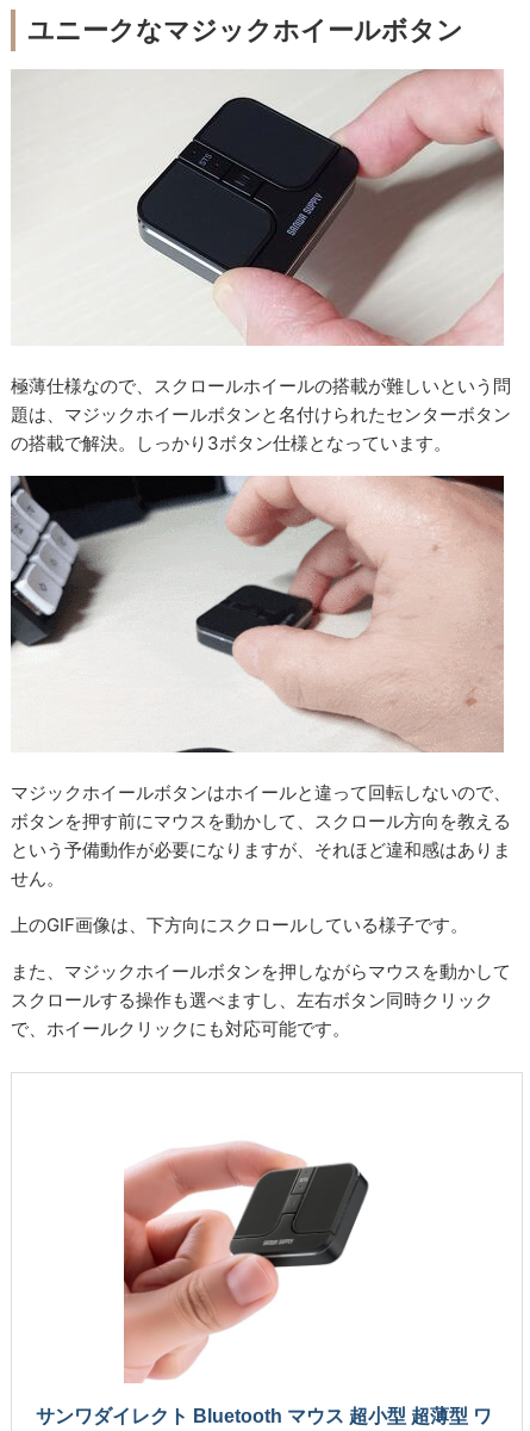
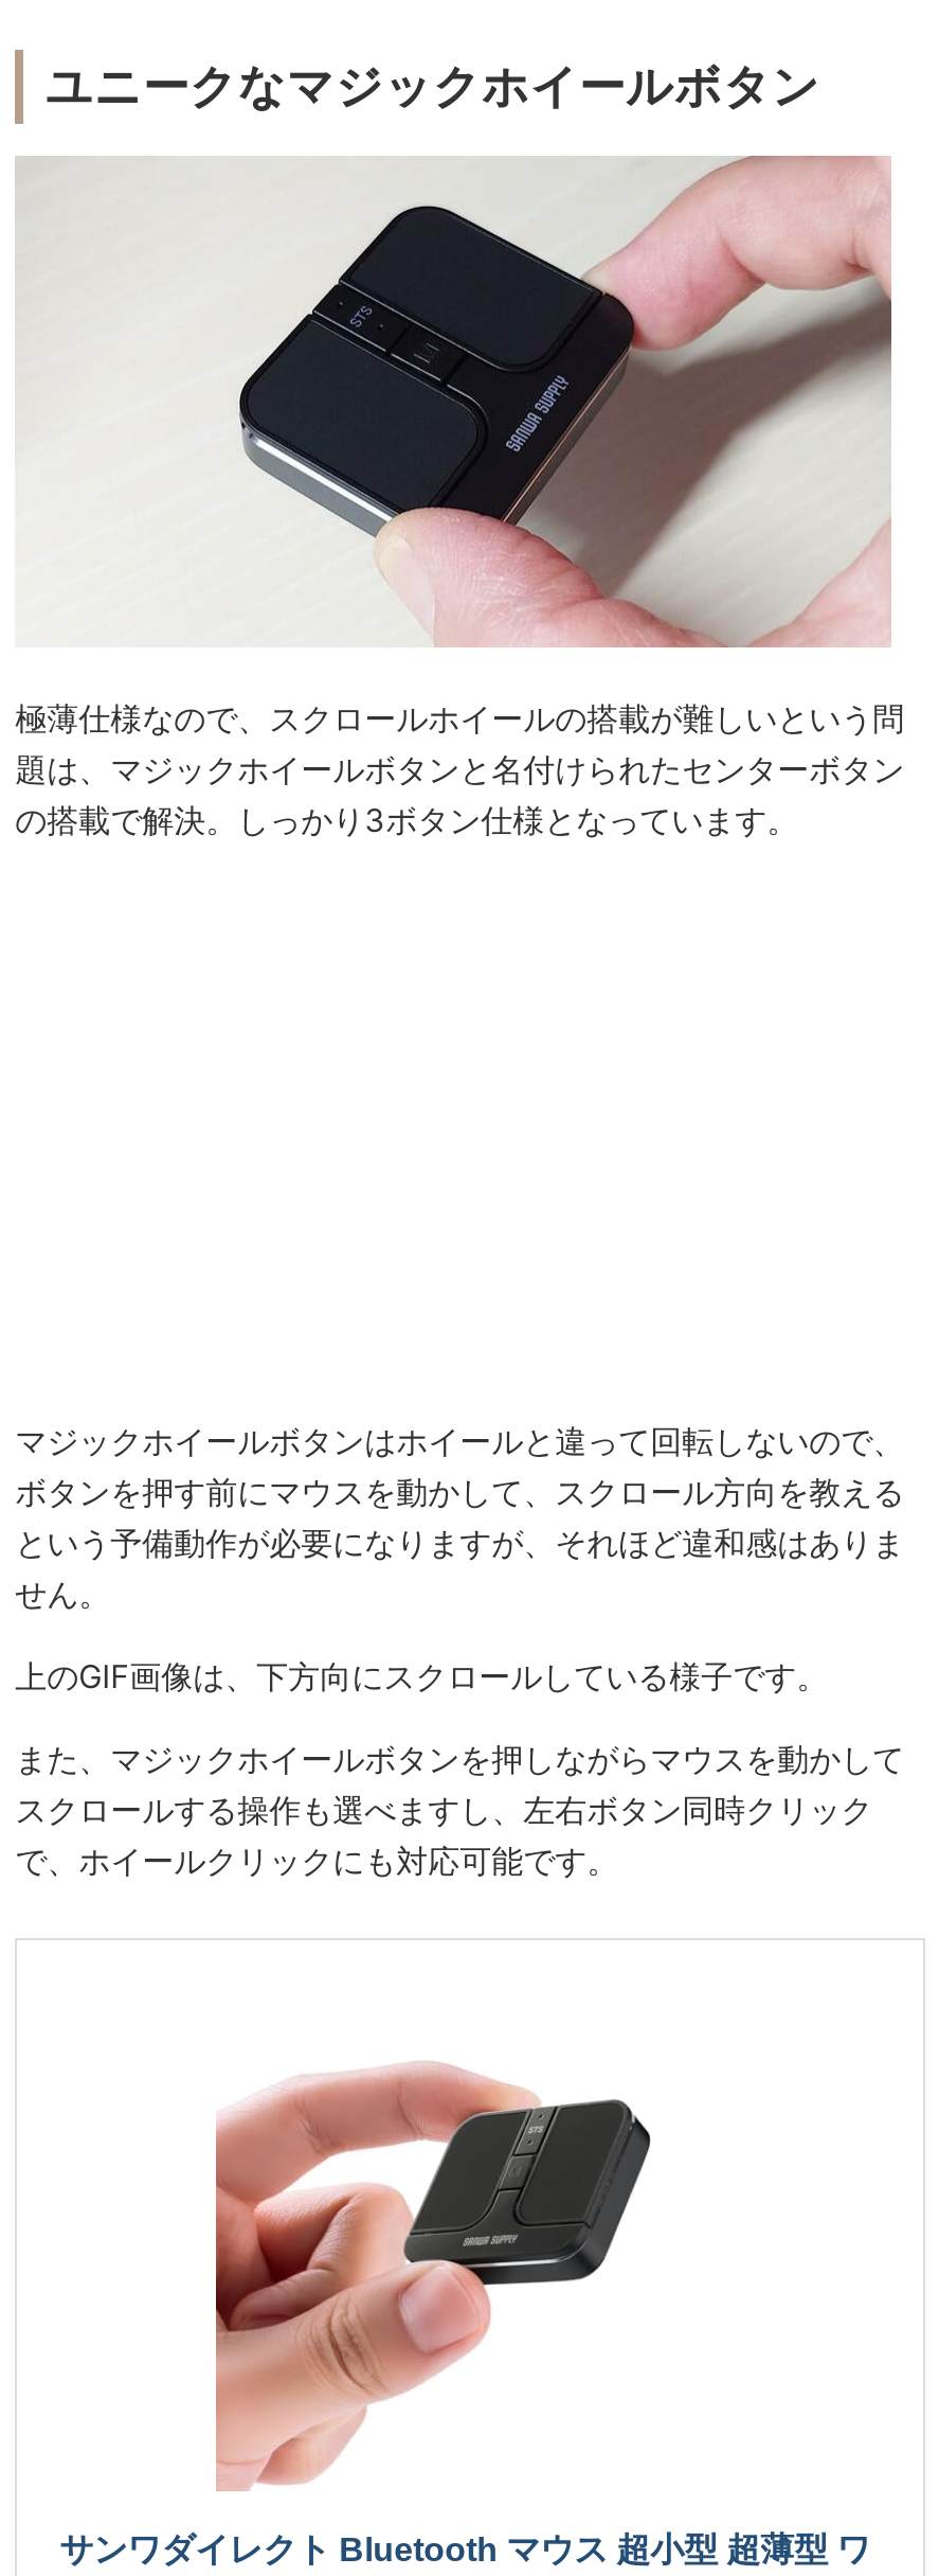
- [image]
